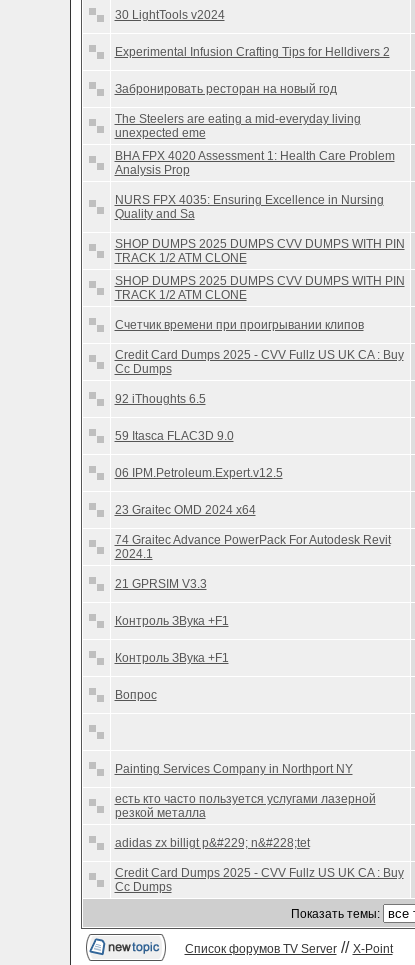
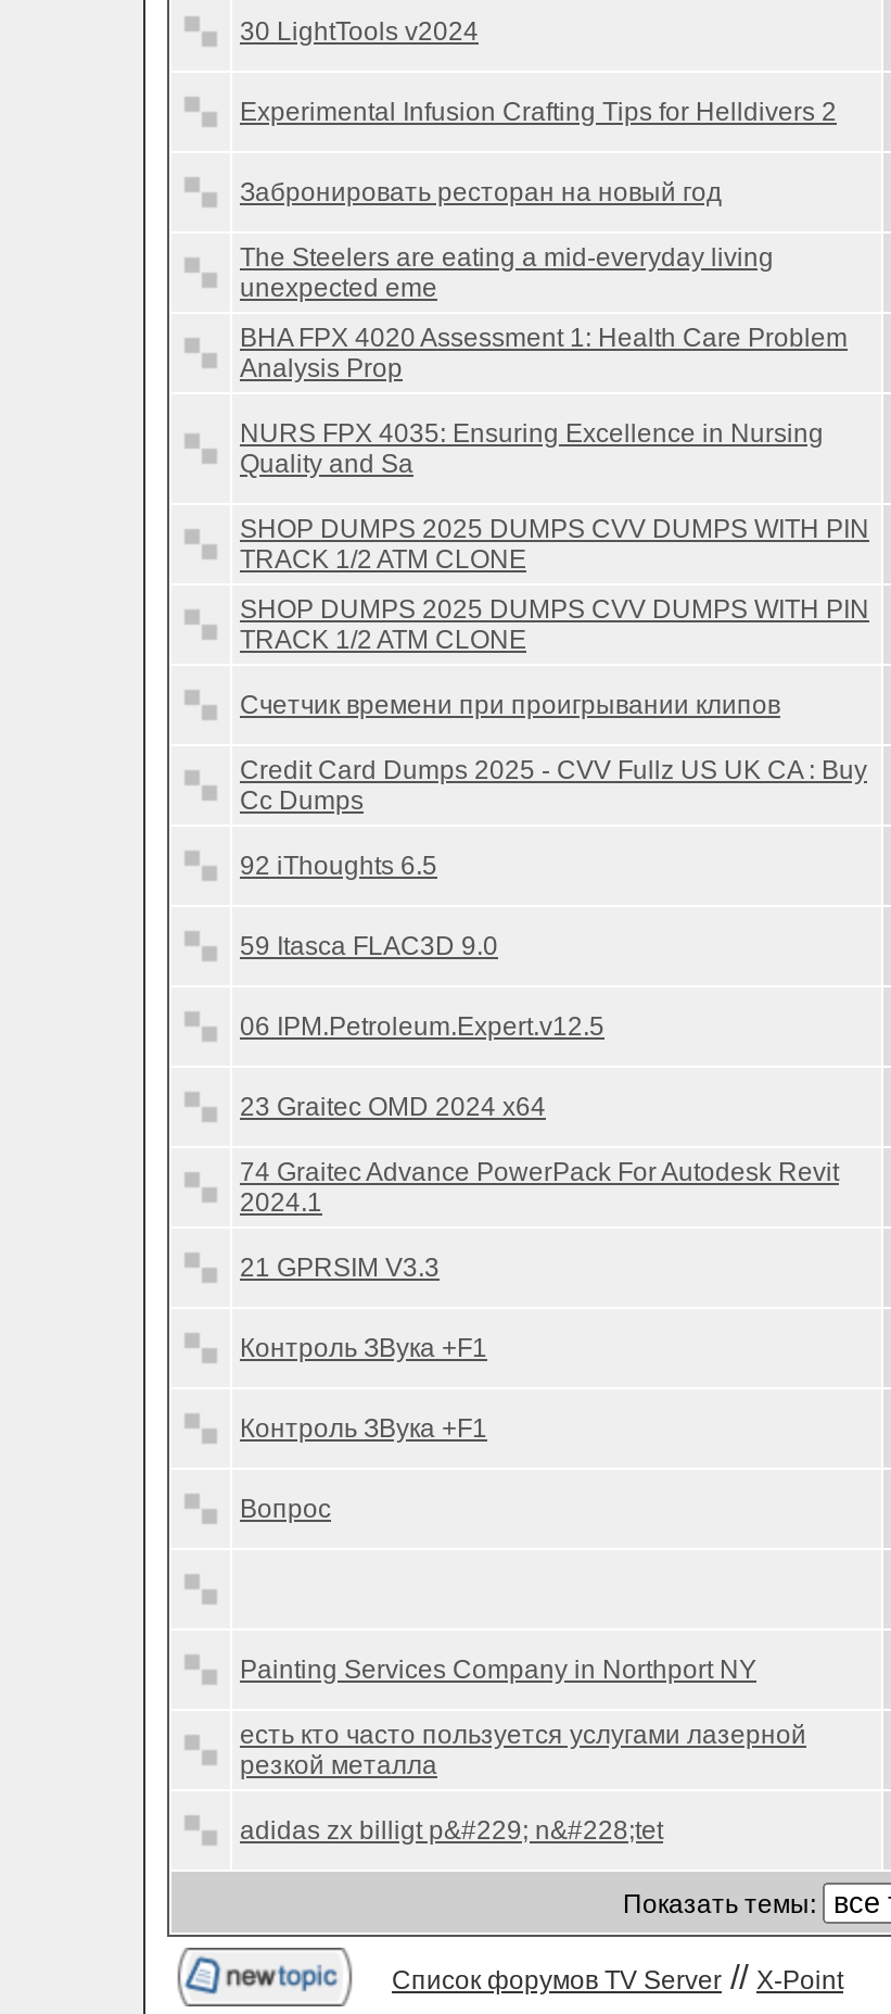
- Credit Card Dumps 2025 - CVV Fullz US UK CA : Buy
- Cc Dumps
